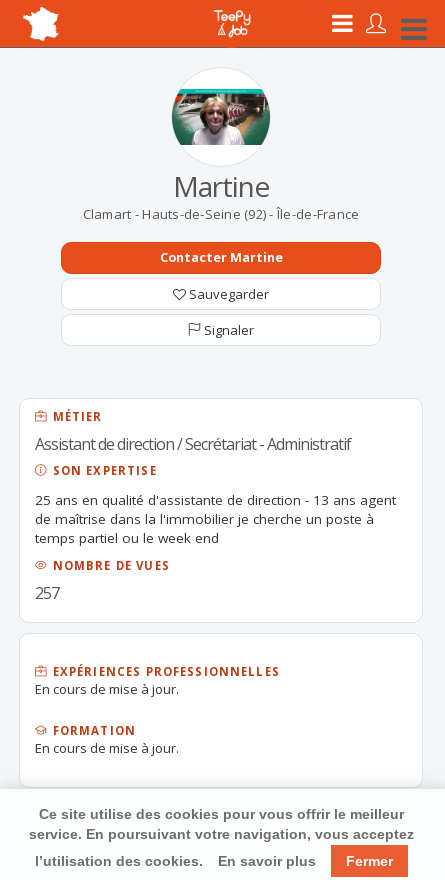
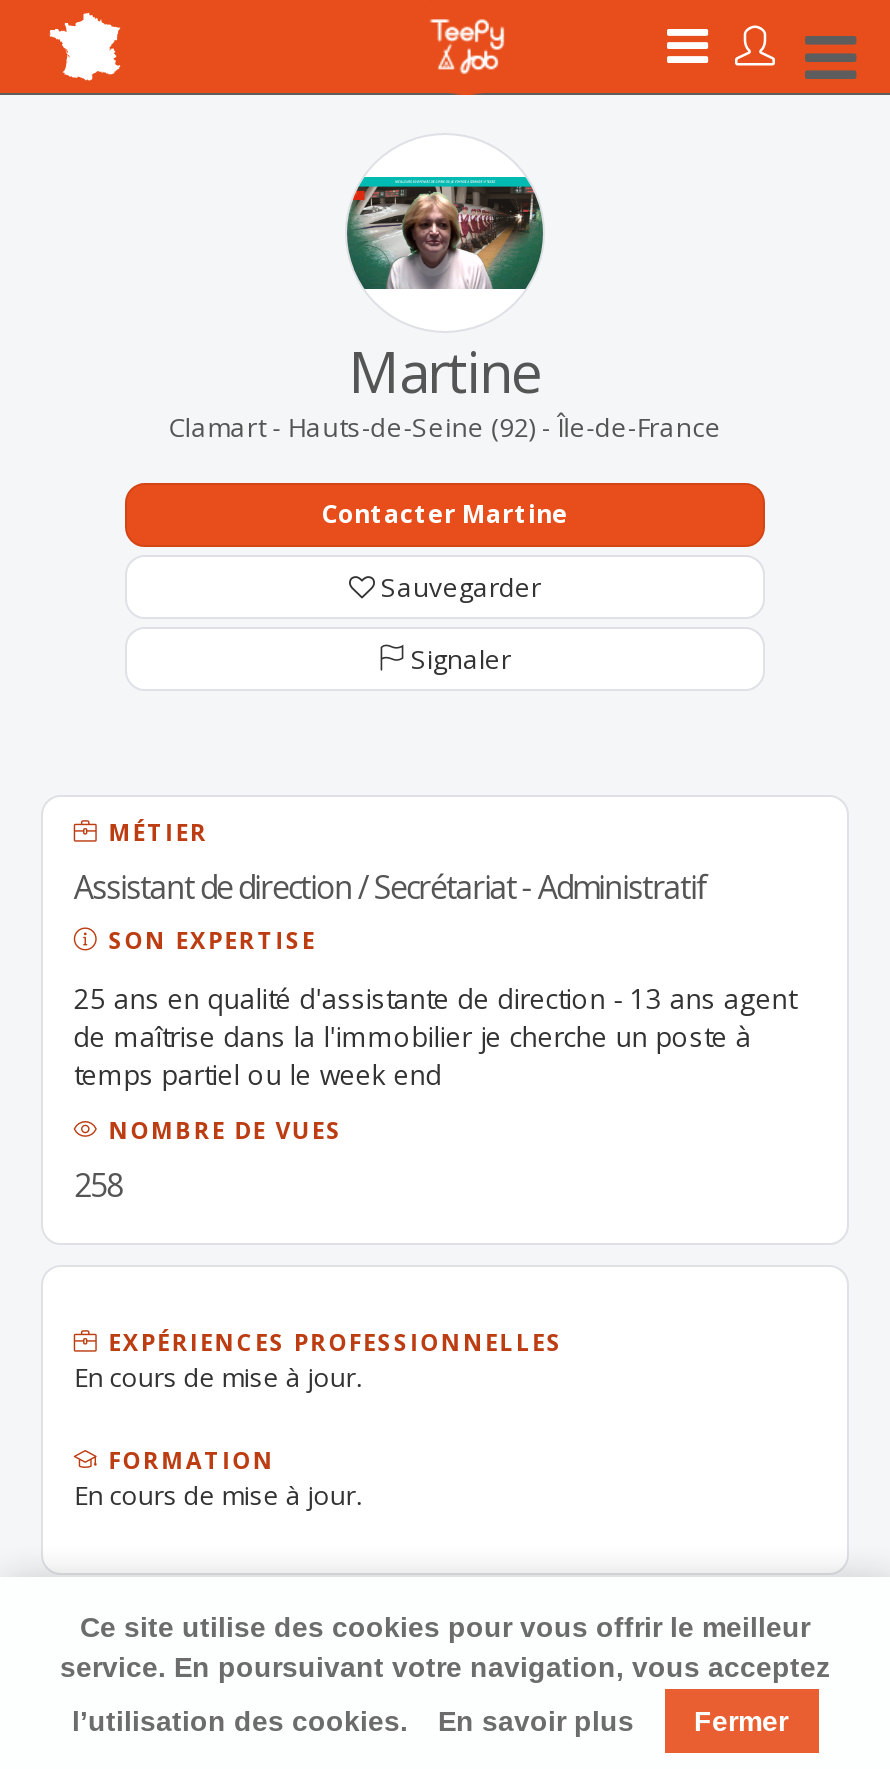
- 257
+ 258
